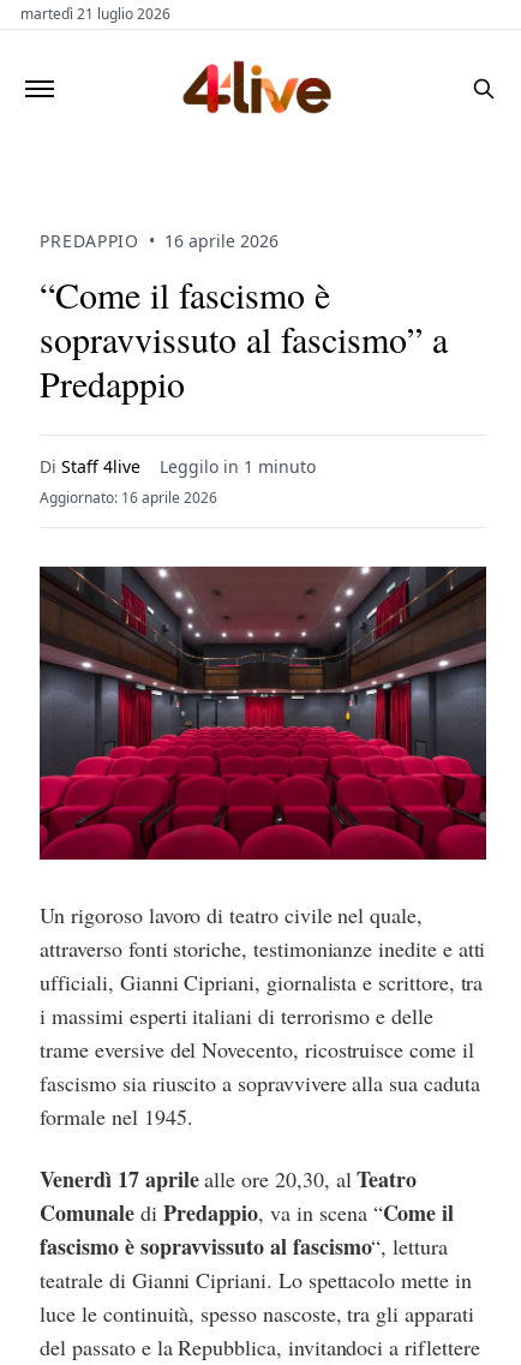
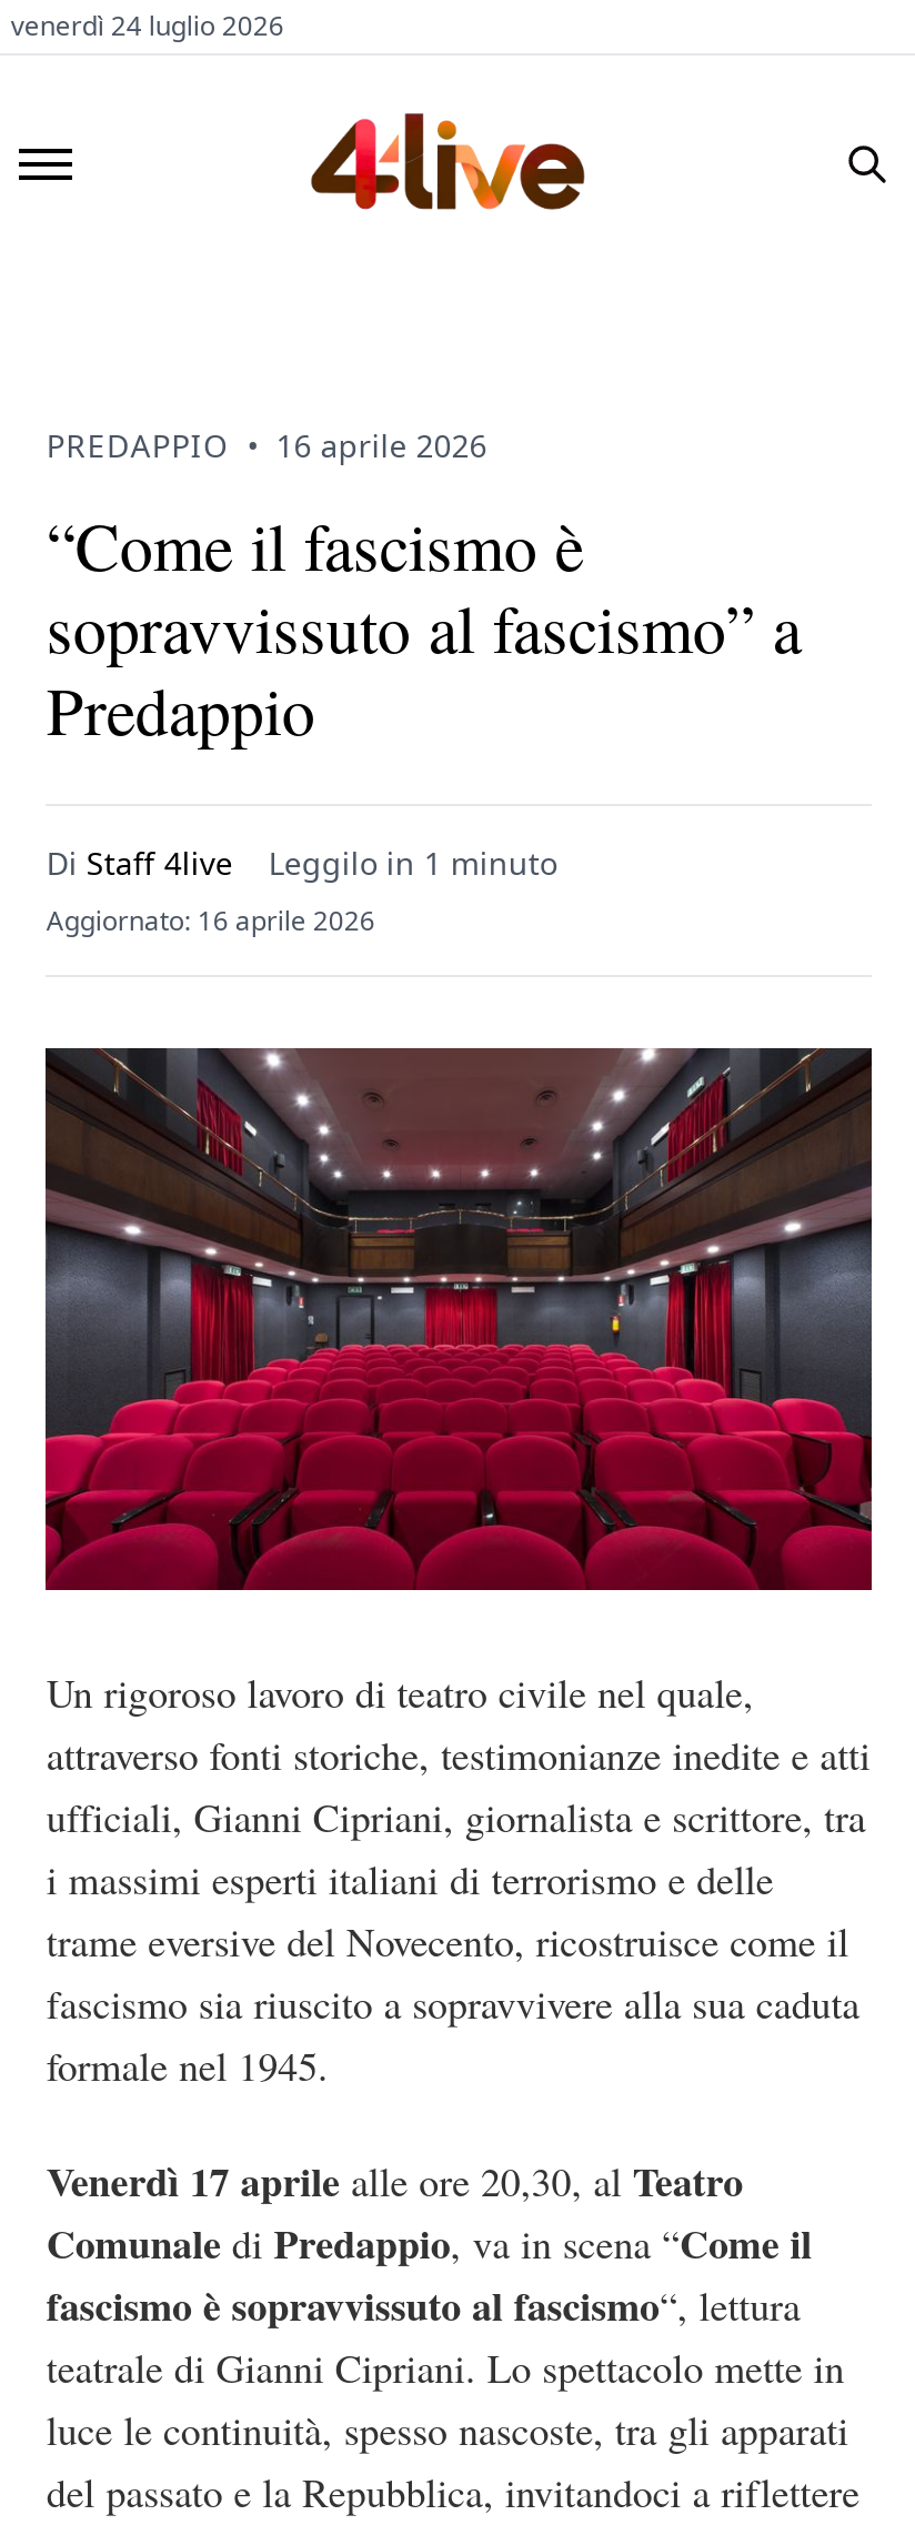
- martedì 21 luglio 2026
+ venerdì 24 luglio 2026
